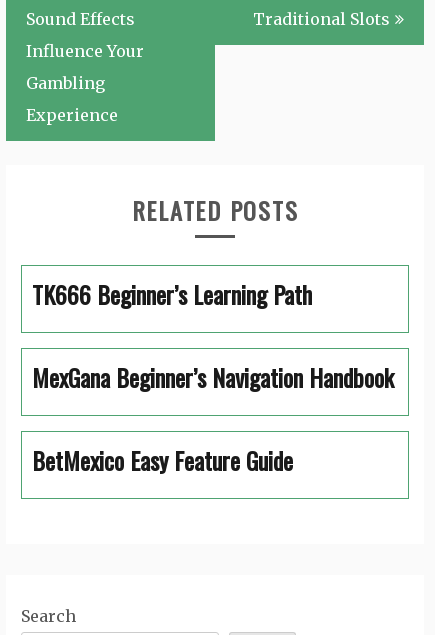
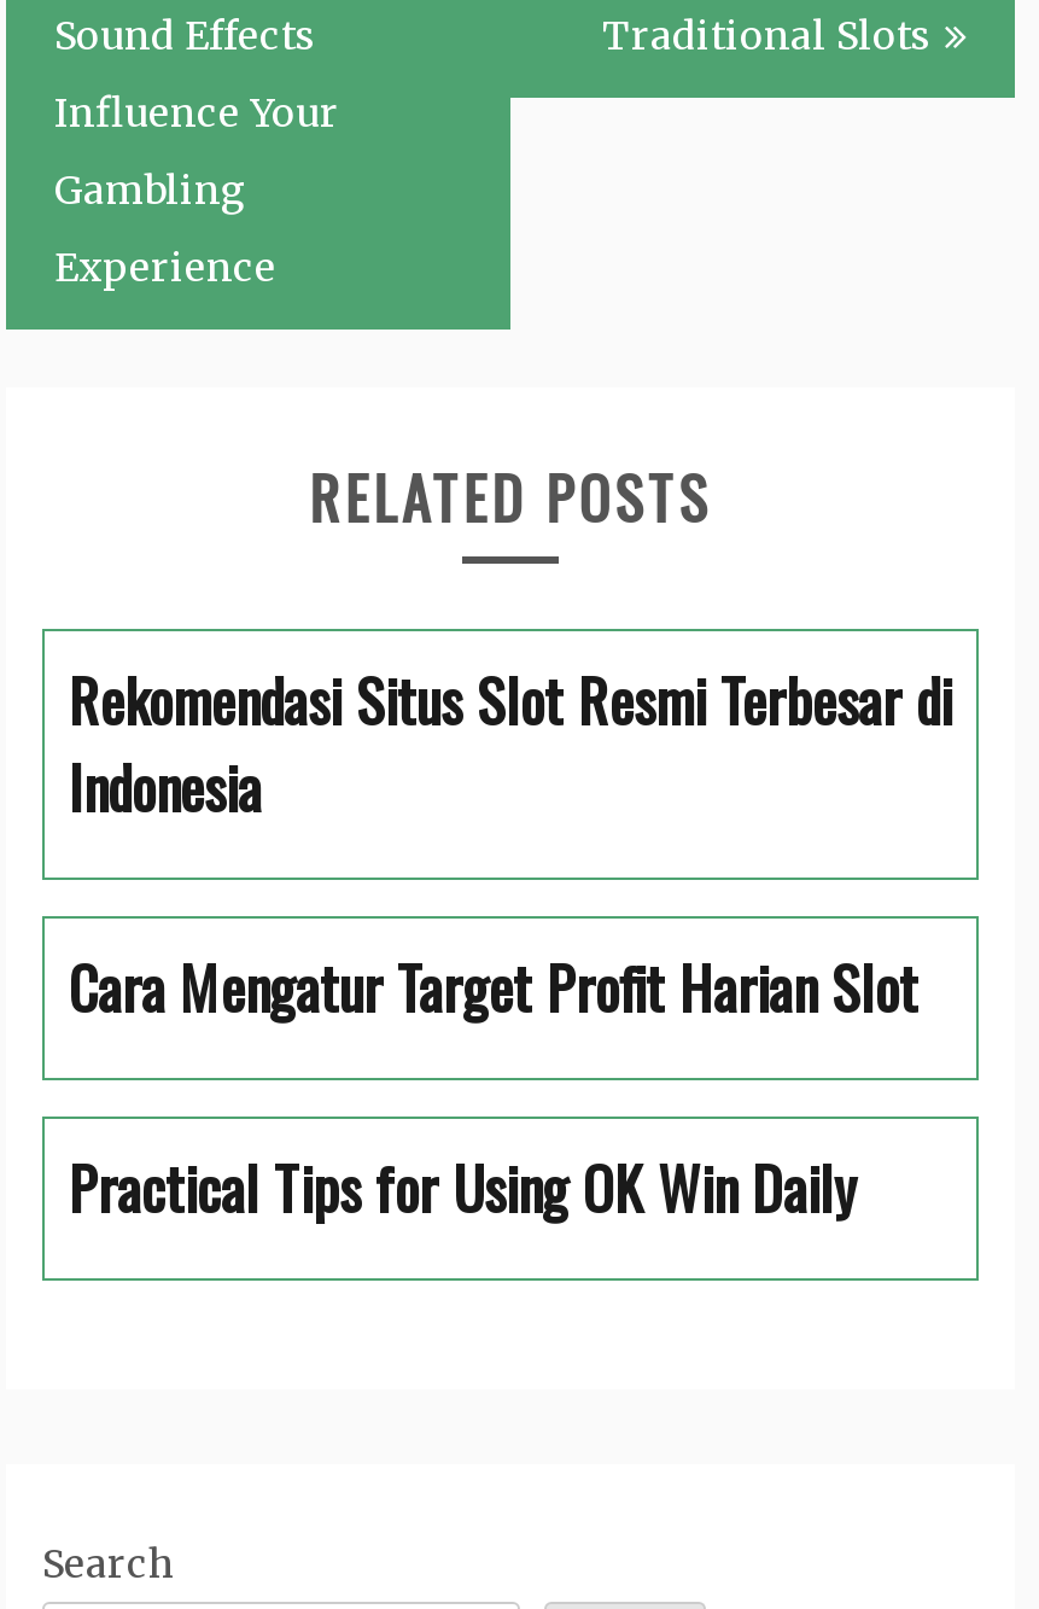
- TK666 Beginner’s Learning Path
+ Rekomendasi Situs Slot Resmi Terbesar di
+ Indonesia

- MexGana Beginner’s Navigation Handbook
+ Cara Mengatur Target Profit Harian Slot

- BetMexico Easy Feature Guide
+ Practical Tips for Using OK Win Daily
